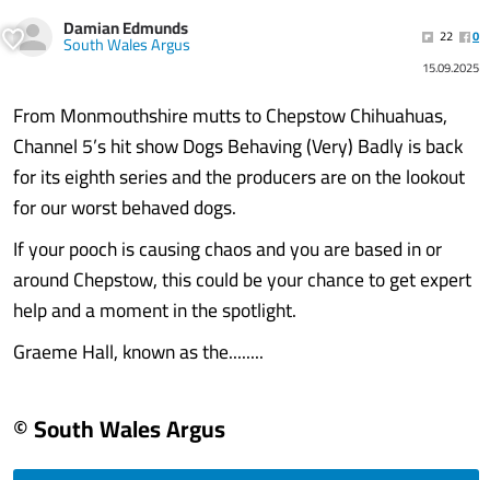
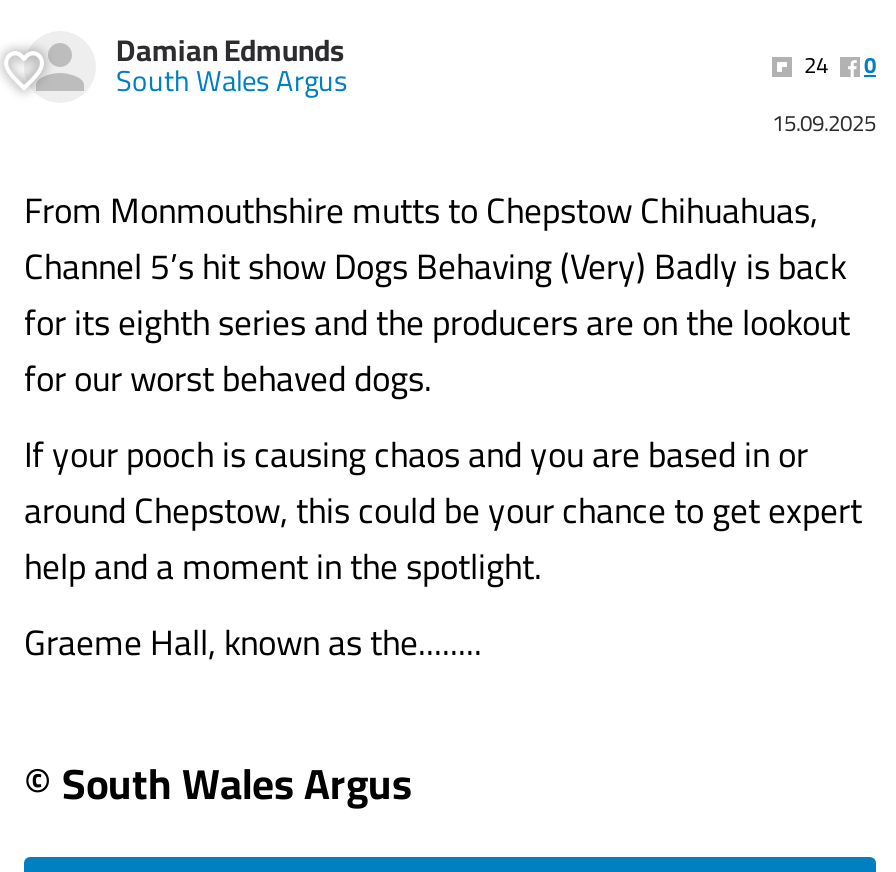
- 22 0
+ 24 0
